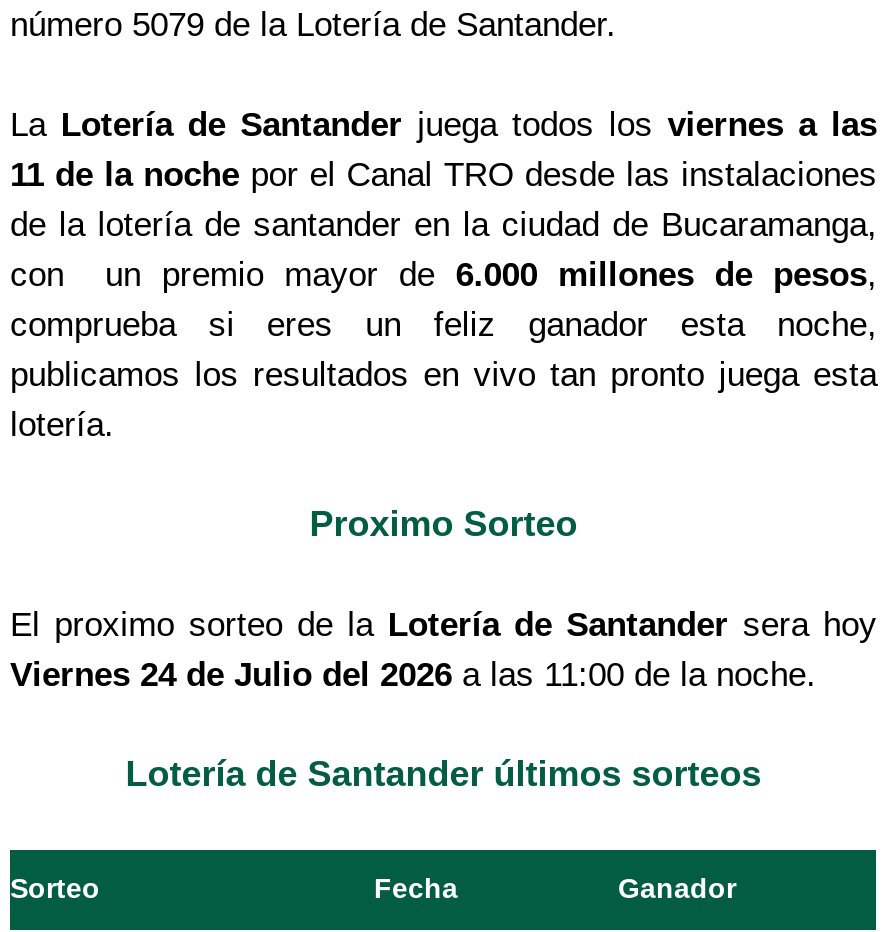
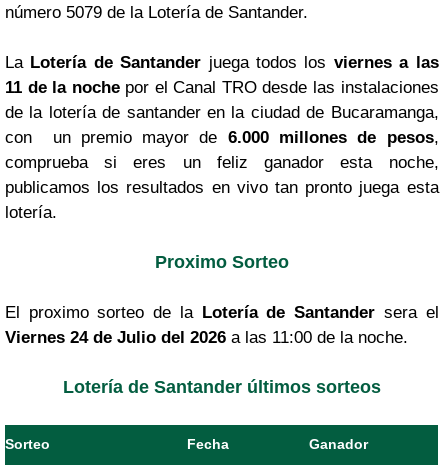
- El proximo sorteo de la Lotería de Santander sera hoy
+ El proximo sorteo de la Lotería de Santander sera el
